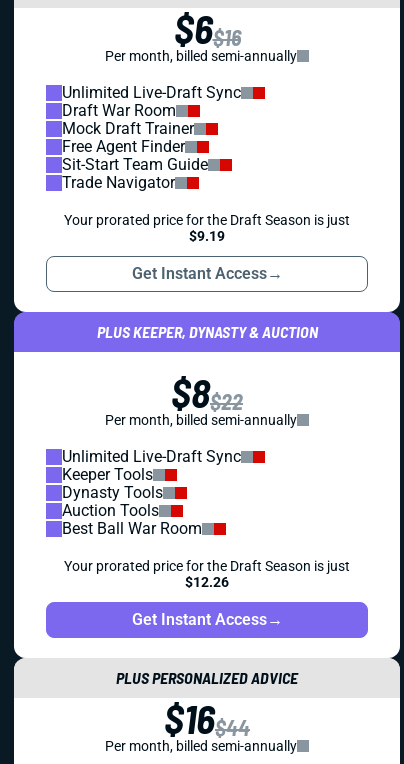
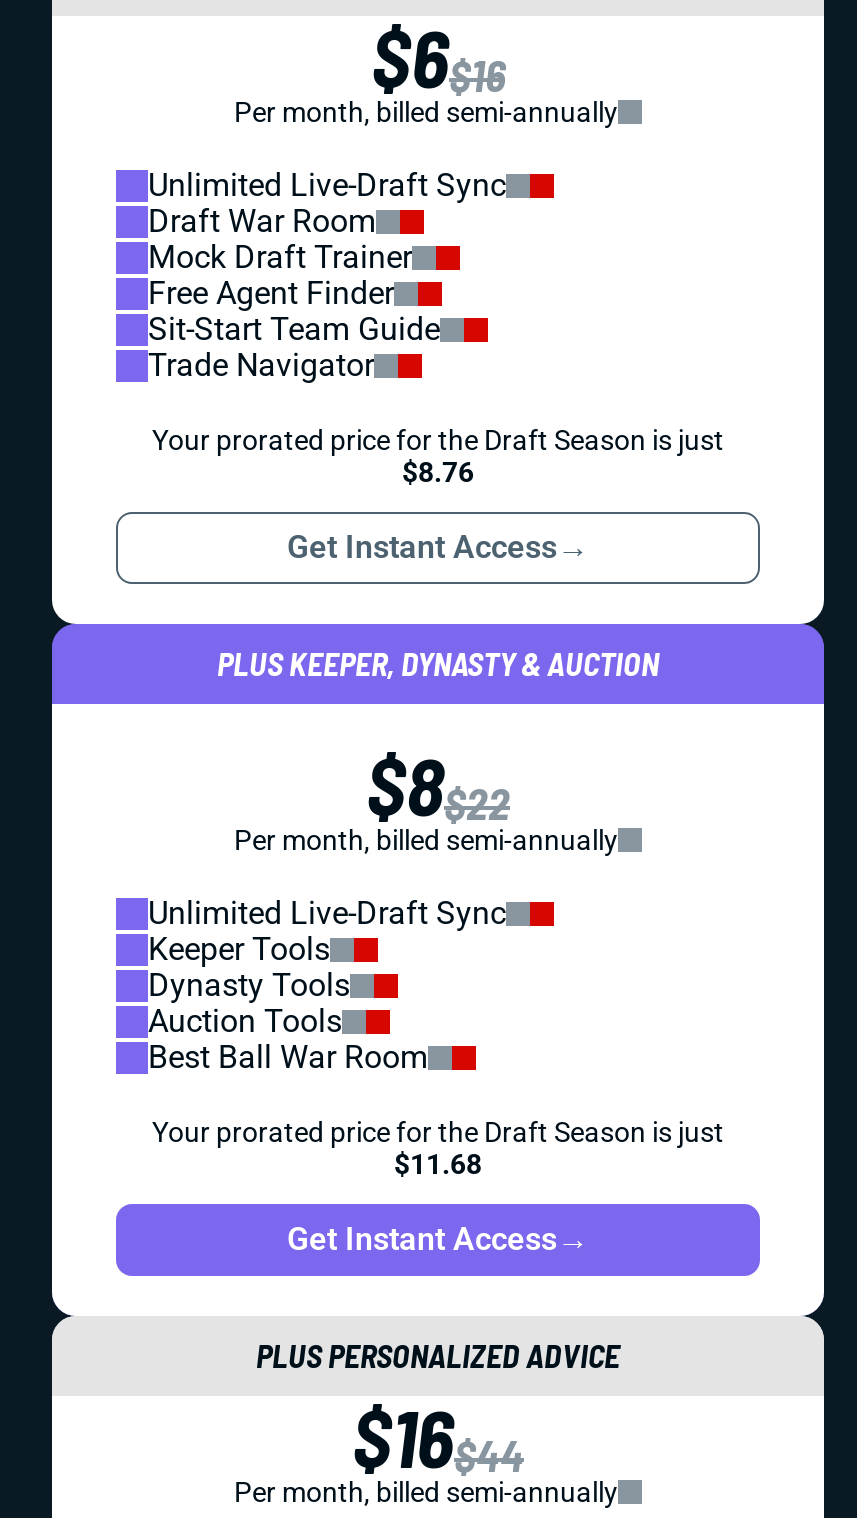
- $9.19
+ $8.76

- $12.26
+ $11.68
